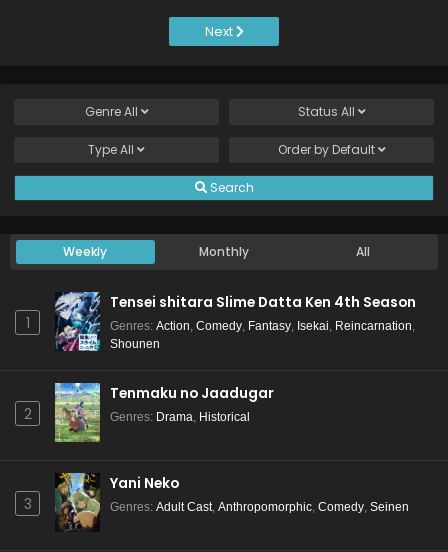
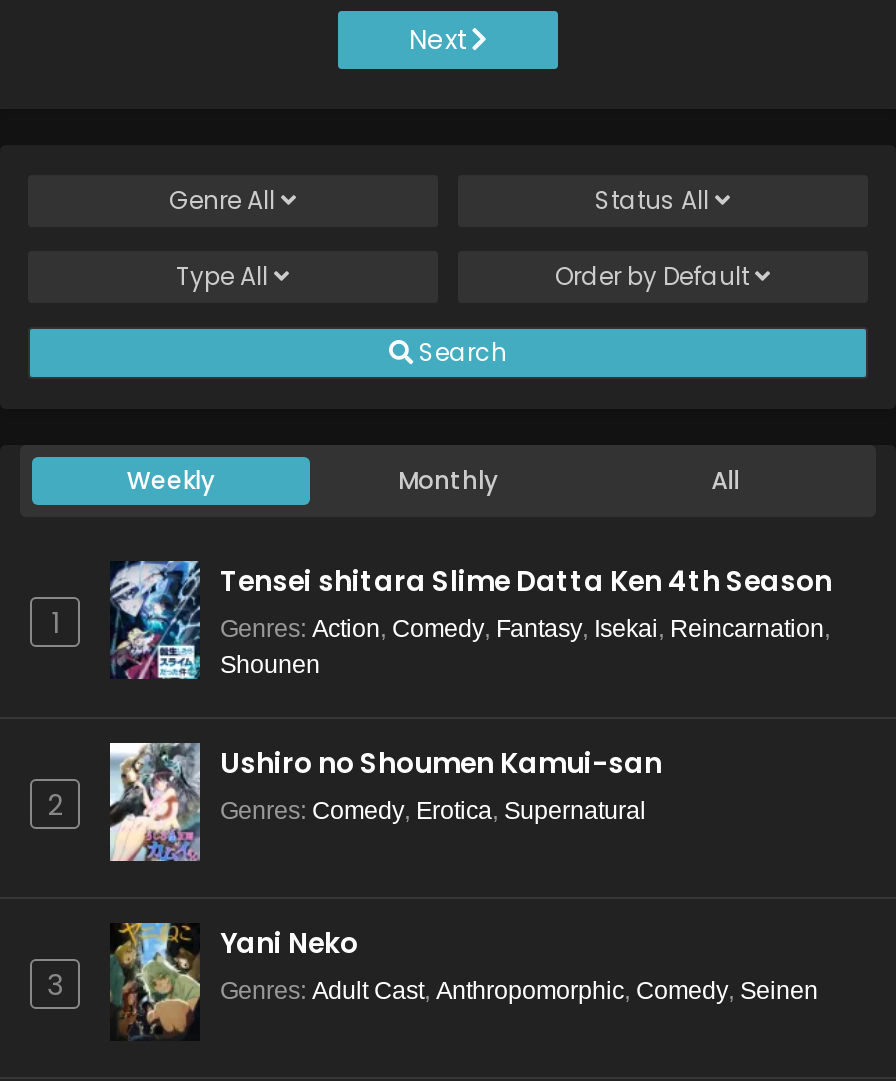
- [image]
- Tenmaku no Jaadugar
- Genres: Drama, Historical
+ [image]
+ Ushiro no Shoumen Kamui-san
+ Genres: Comedy, Erotica, Supernatural
